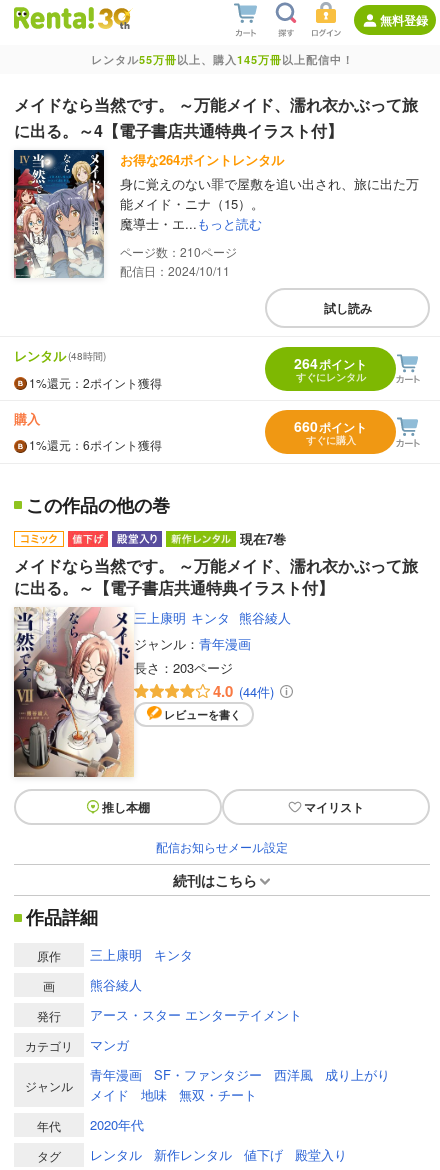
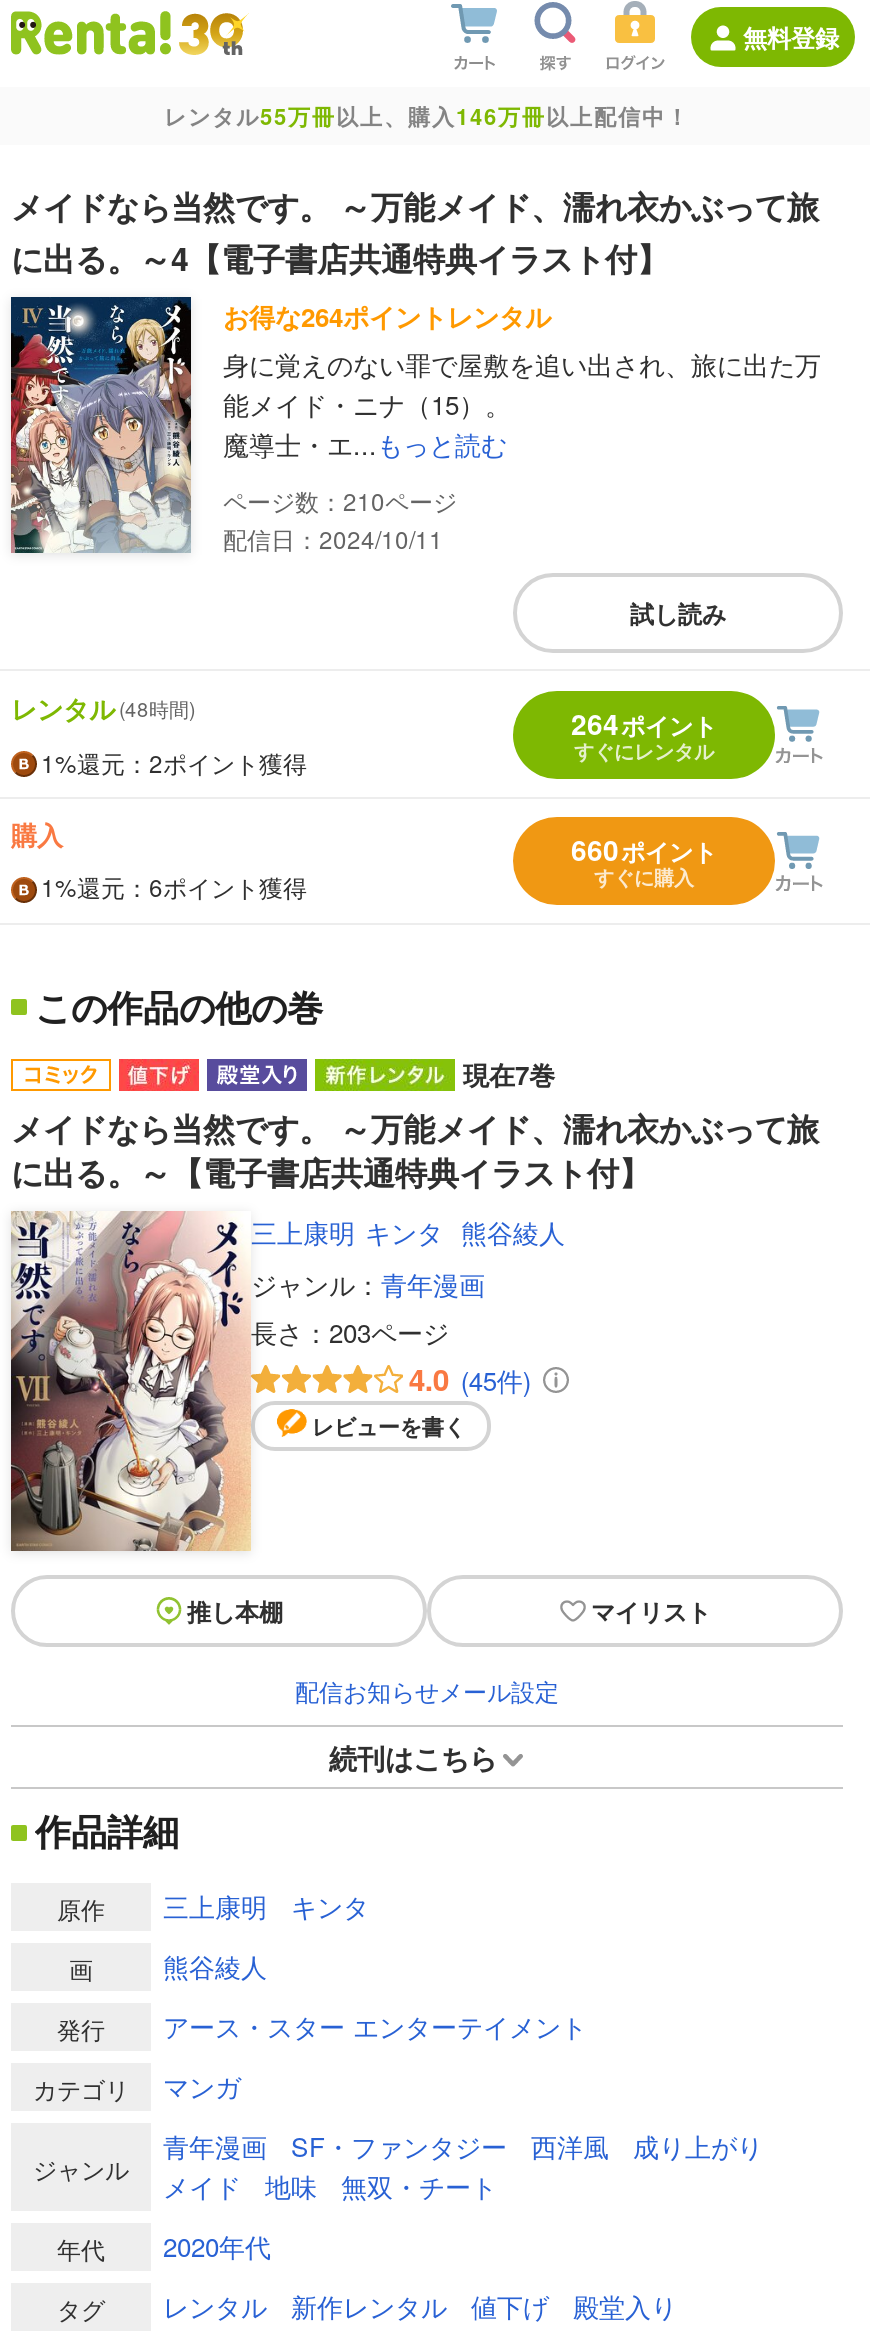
- レンタル55万冊以上、購入145万冊以上配信中！
+ レンタル55万冊以上、購入146万冊以上配信中！

- 4.0 (44件)
+ 4.0 (45件)
